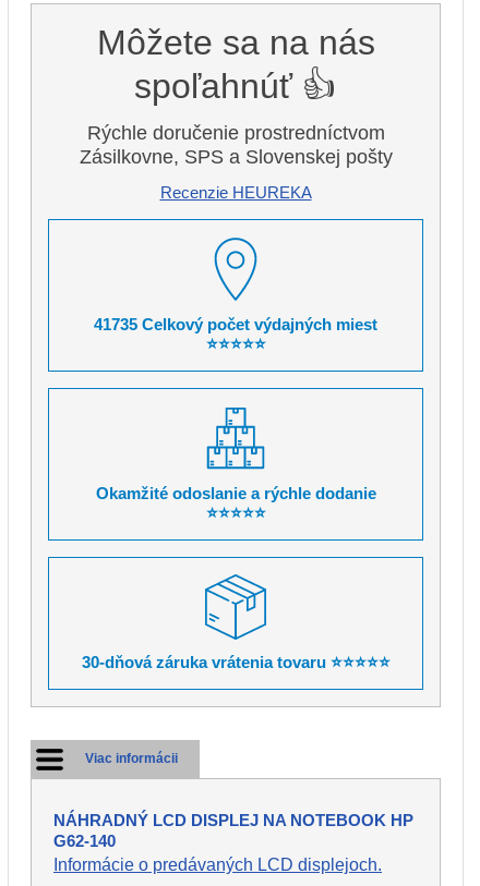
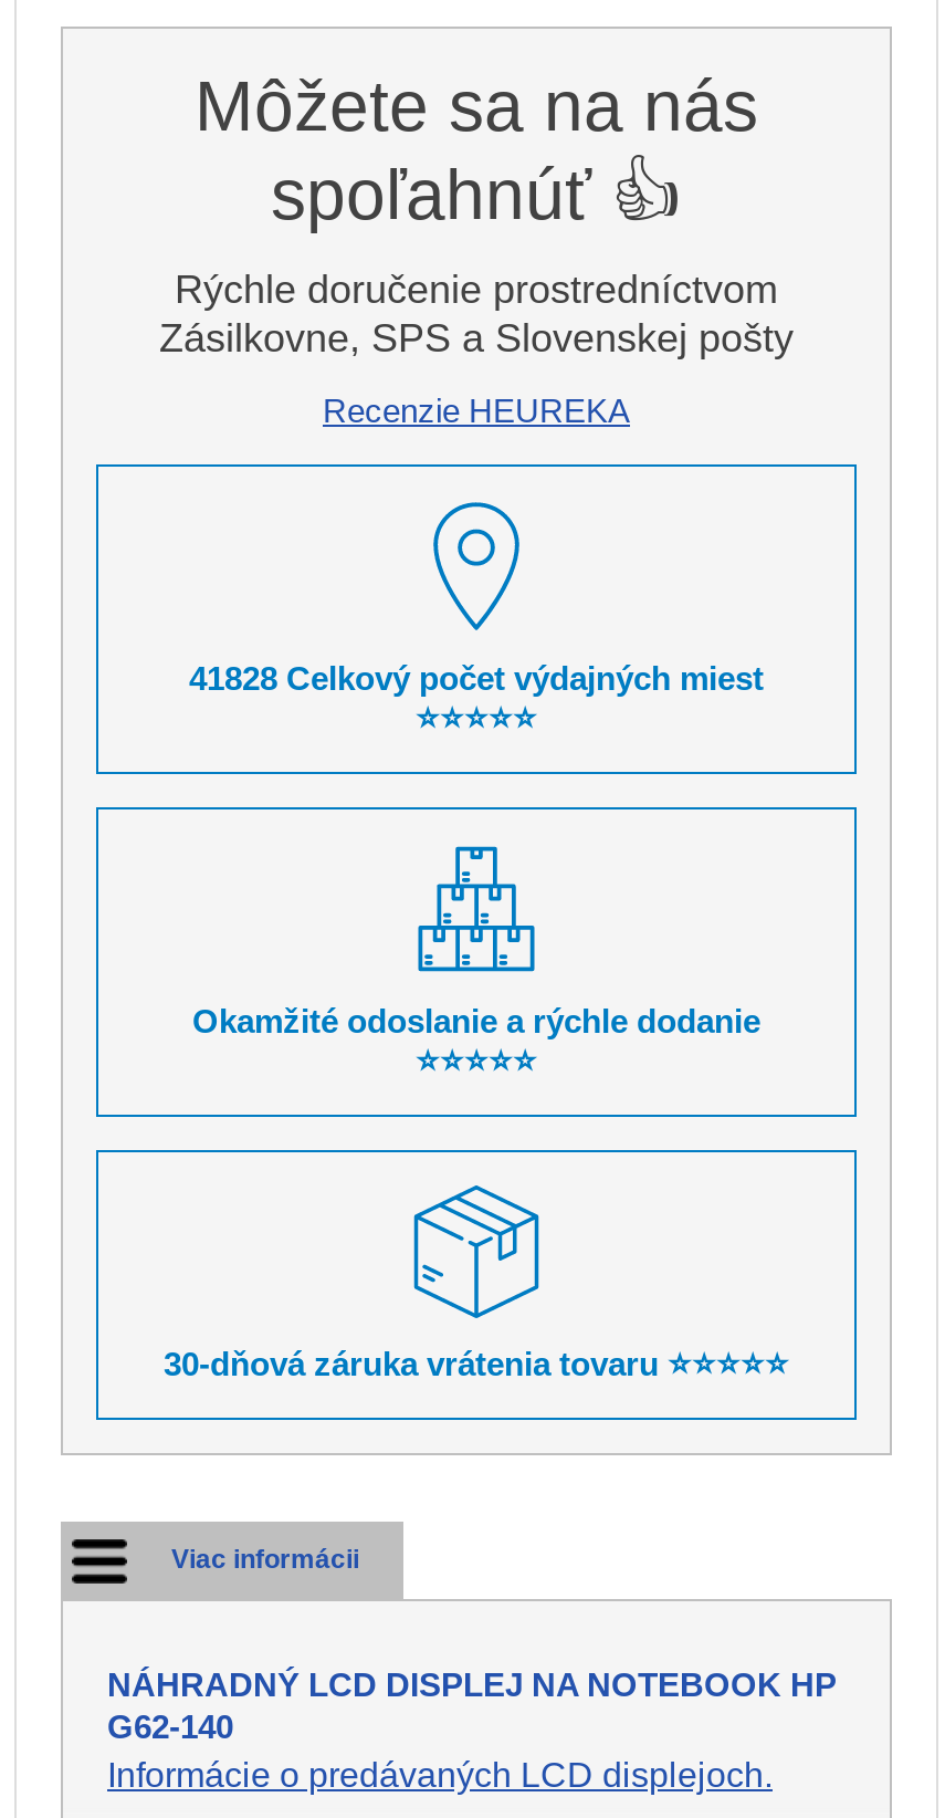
- 41735 Celkový počet výdajných miest
+ 41828 Celkový počet výdajných miest
